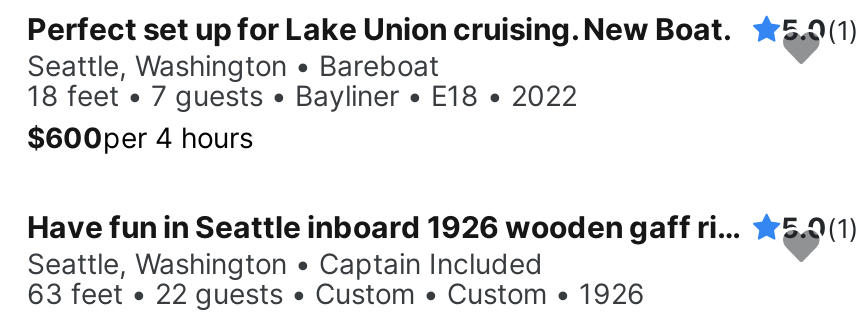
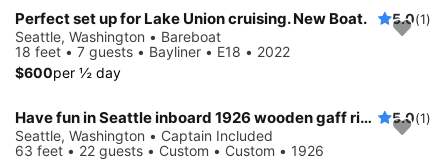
- $600per 4 hours
+ $600per ½ day
